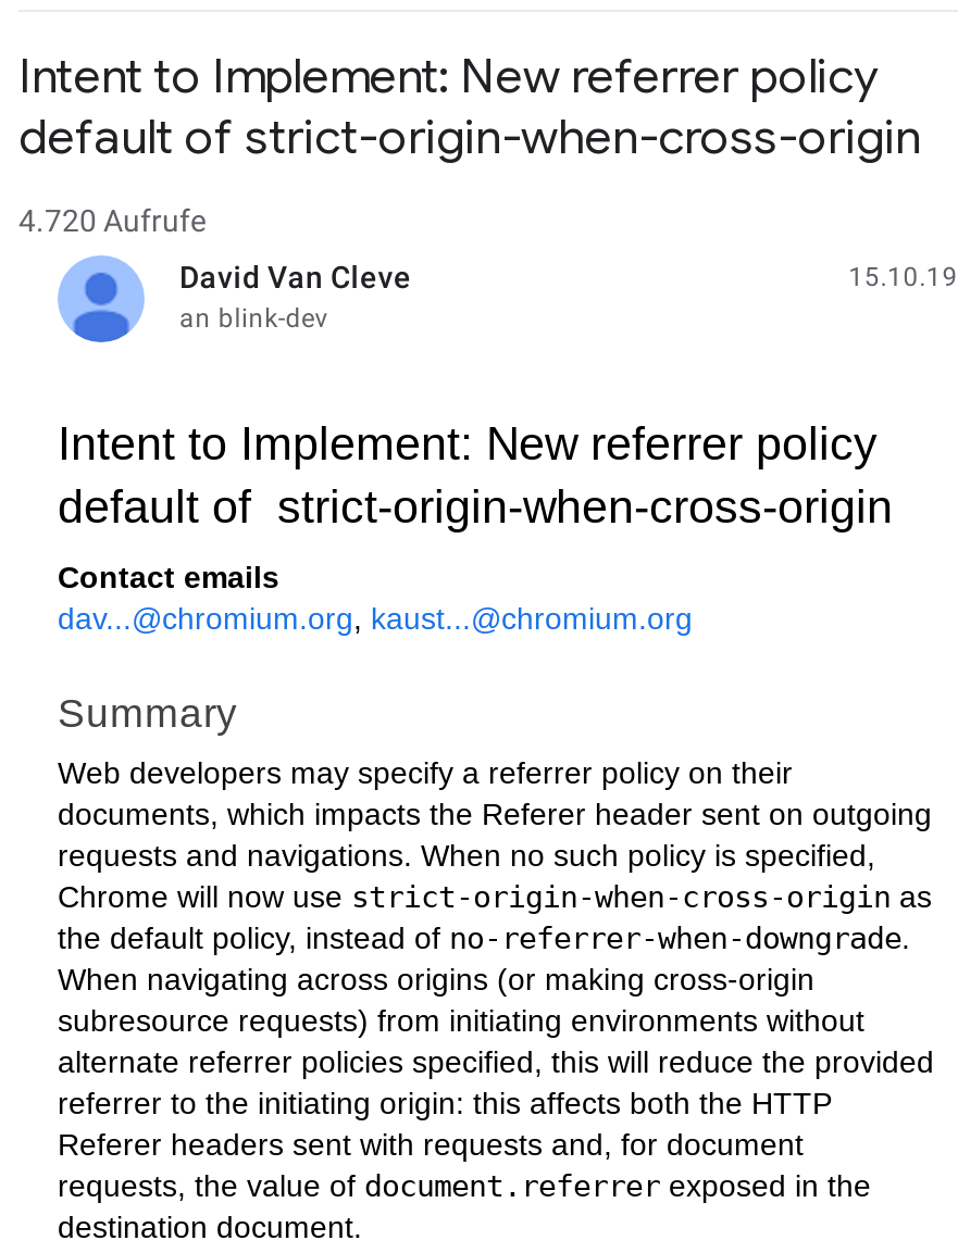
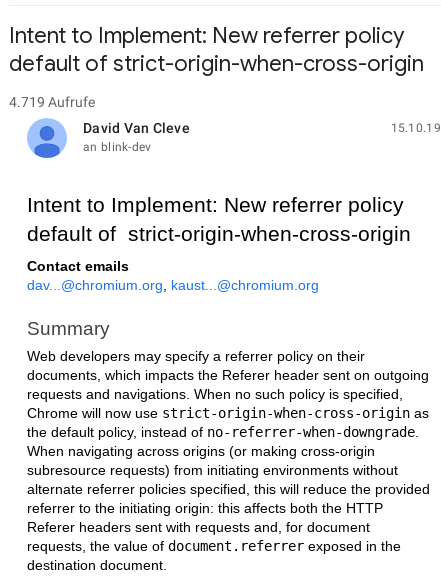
- 4.720 Aufrufe
+ 4.719 Aufrufe
